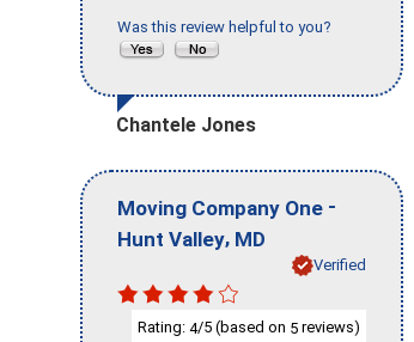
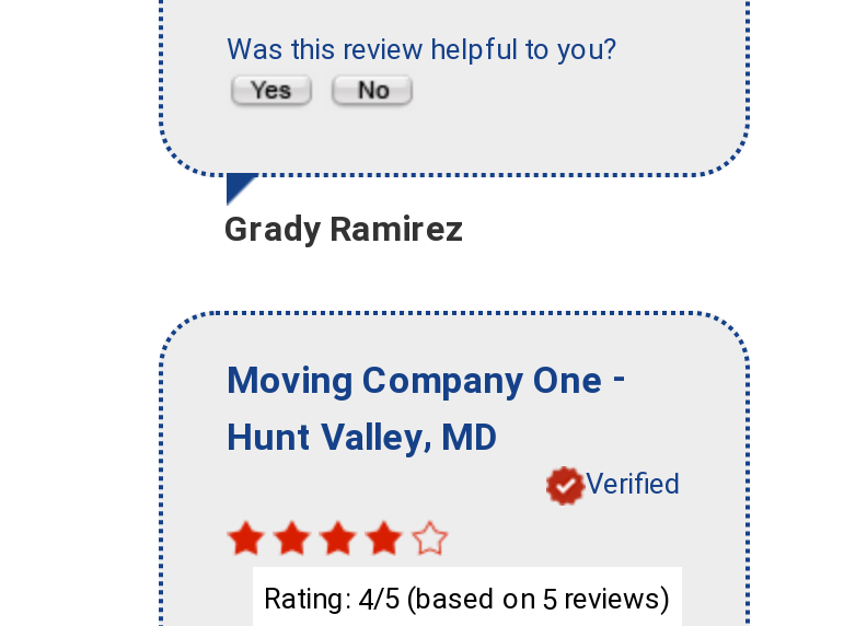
- Chantele Jones
+ Grady Ramirez
